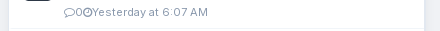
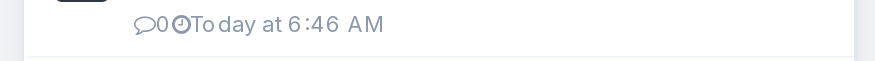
- Yesterday at 6:07 AM
+ Today at 6:46 AM
